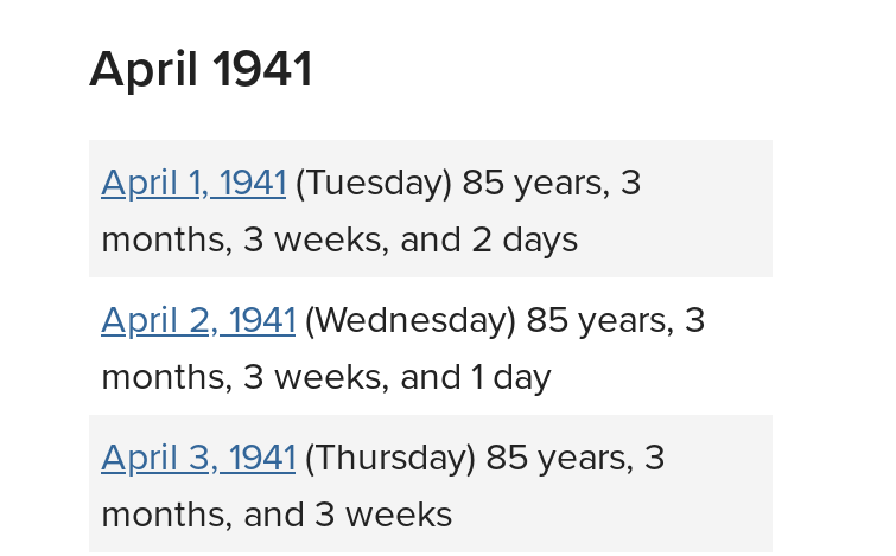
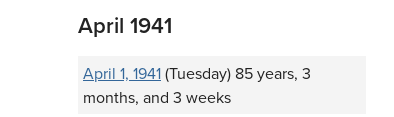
- months, 3 weeks, and 2 days
- April 2, 1941 (Wednesday) 85 years, 3
- months, 3 weeks, and 1 day
- April 3, 1941 (Thursday) 85 years, 3
